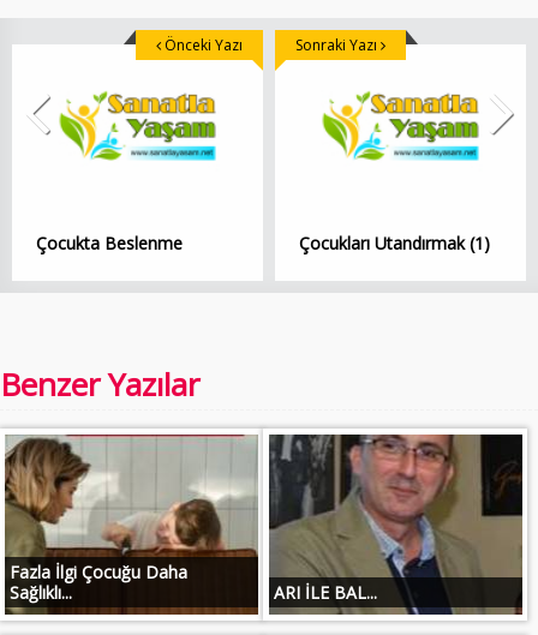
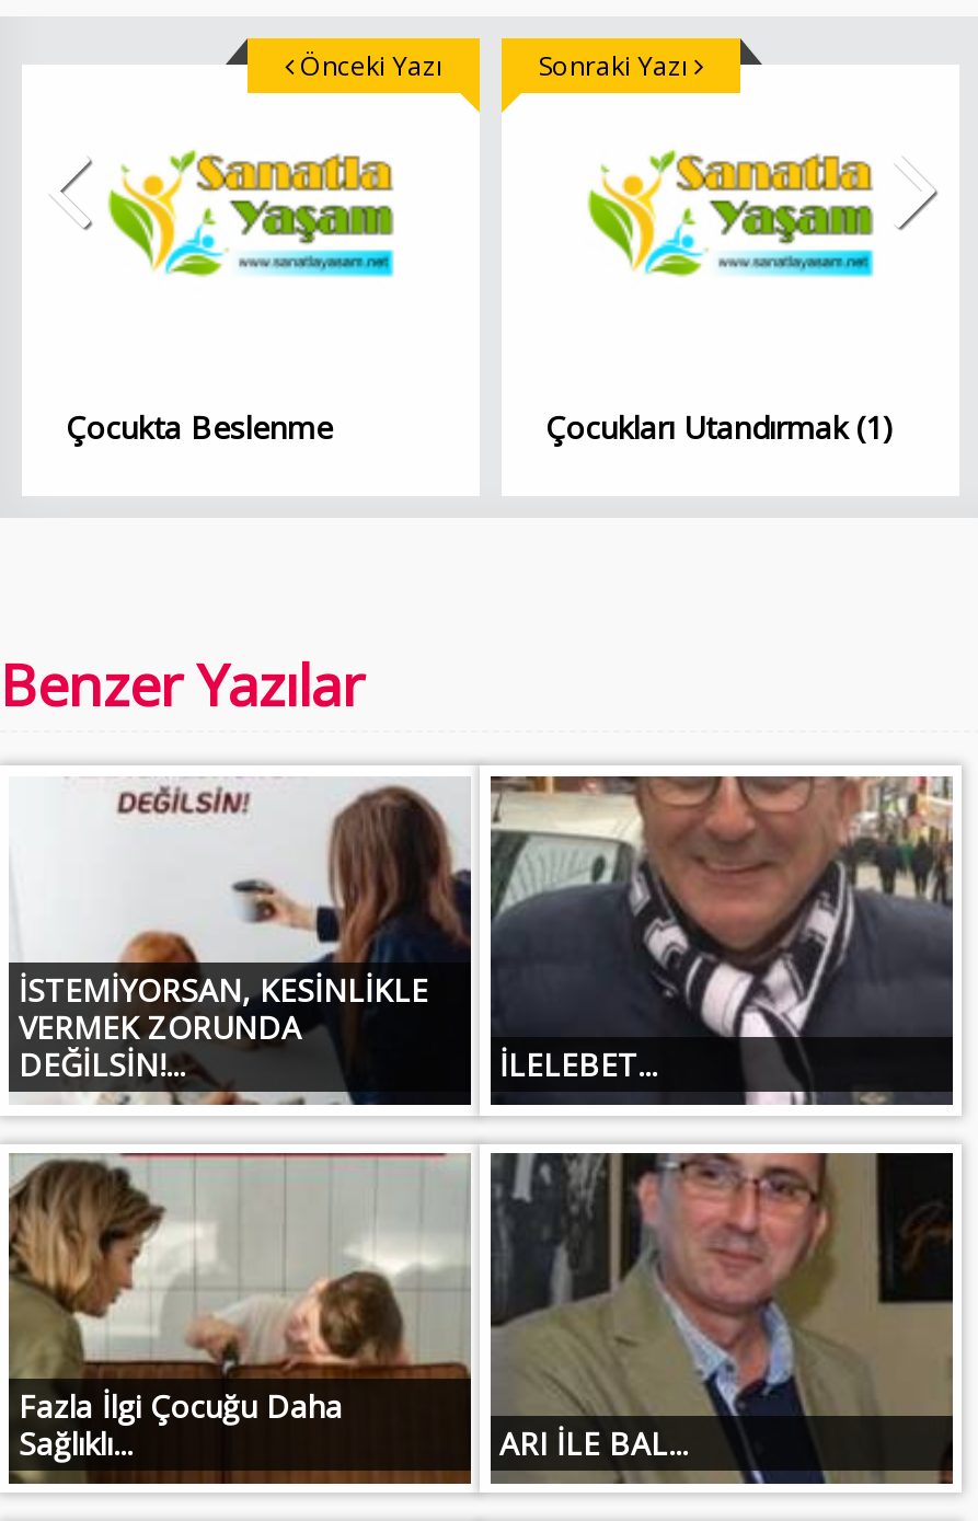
+ [image]
+ İSTEMİYORSAN, KESİNLİKLE
+ VERMEK ZORUNDA
+ DEĞİLSİN!...
+ İLELEBET...

+ [image]

+ [image]
